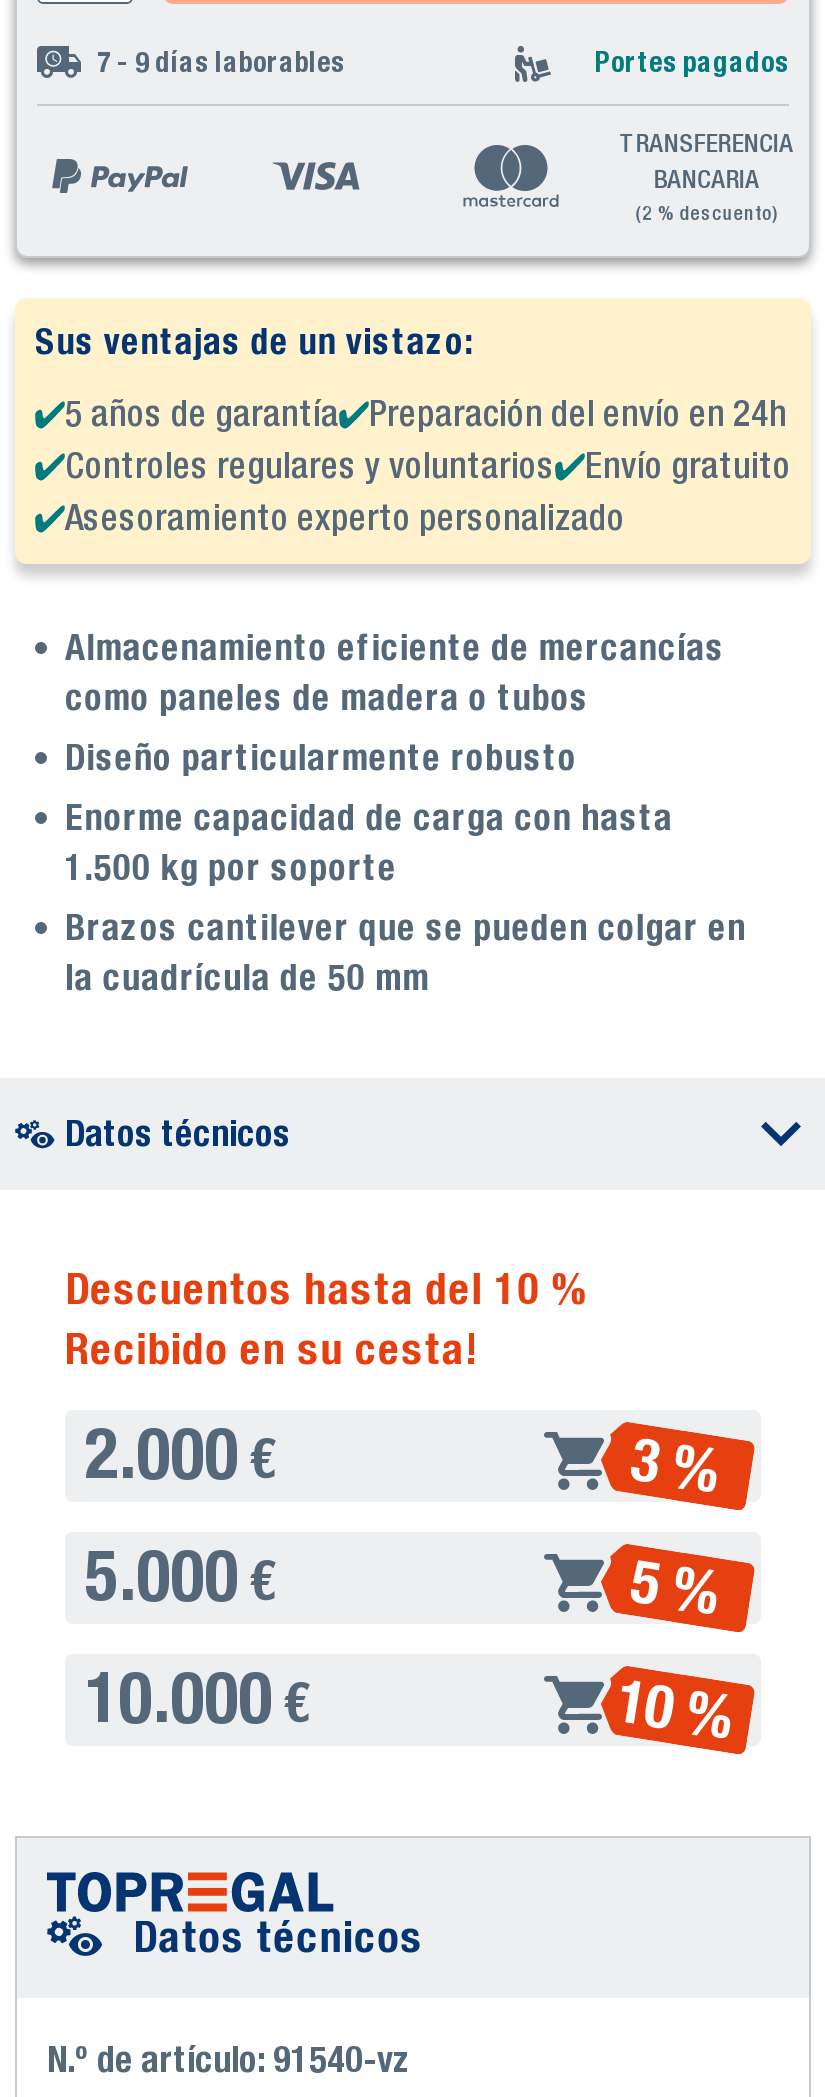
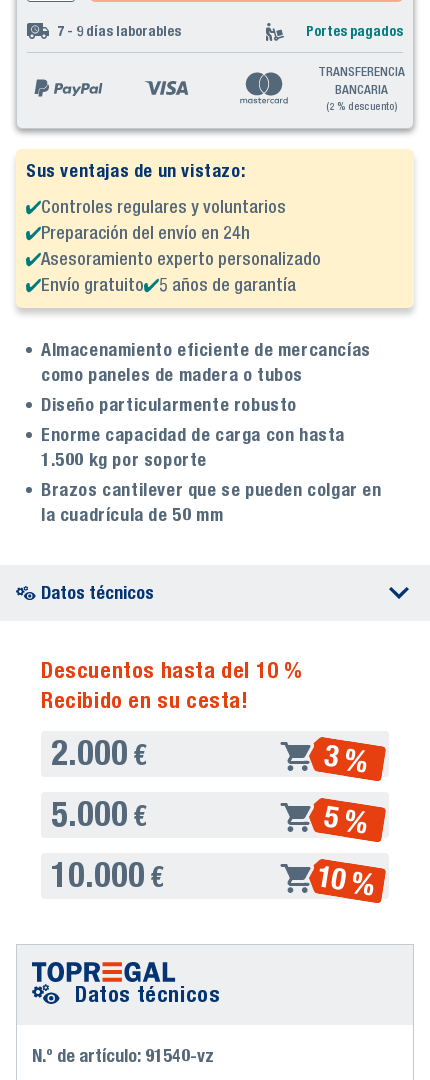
moved down: 5 años de garantía

moved down: Preparación del envío en 24h

moved up: Controles regulares y voluntarios

moved down: Envío gratuito
